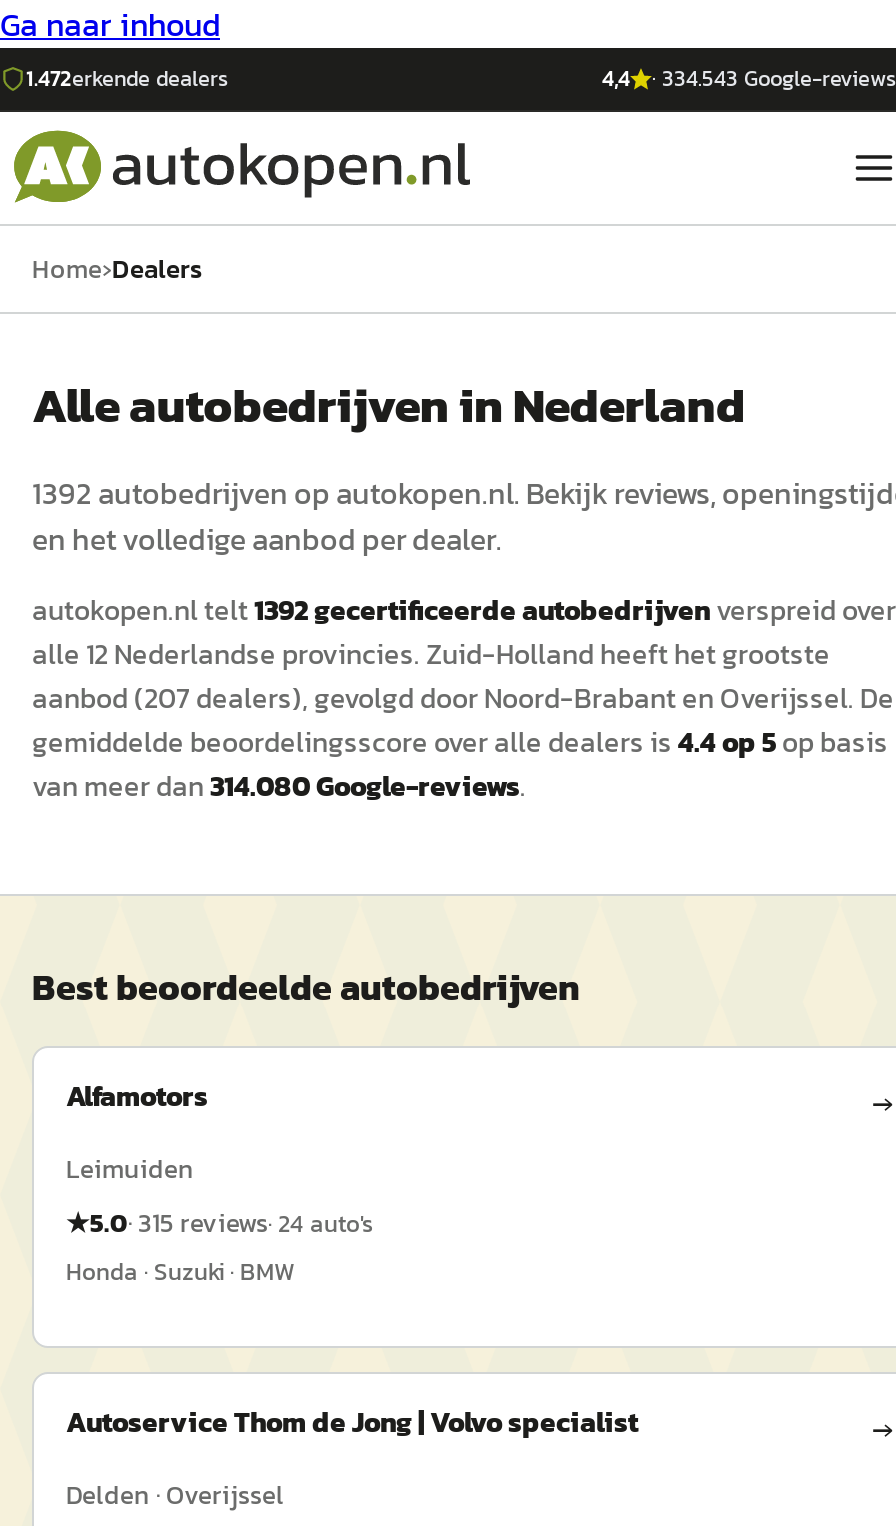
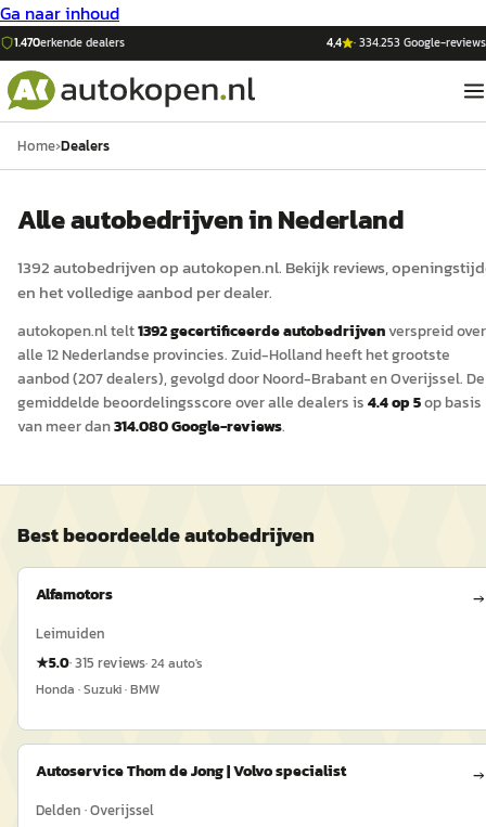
- 1.472erkende dealers
+ 1.470erkende dealers

- · 334.543 Google-reviews
+ · 334.253 Google-reviews
